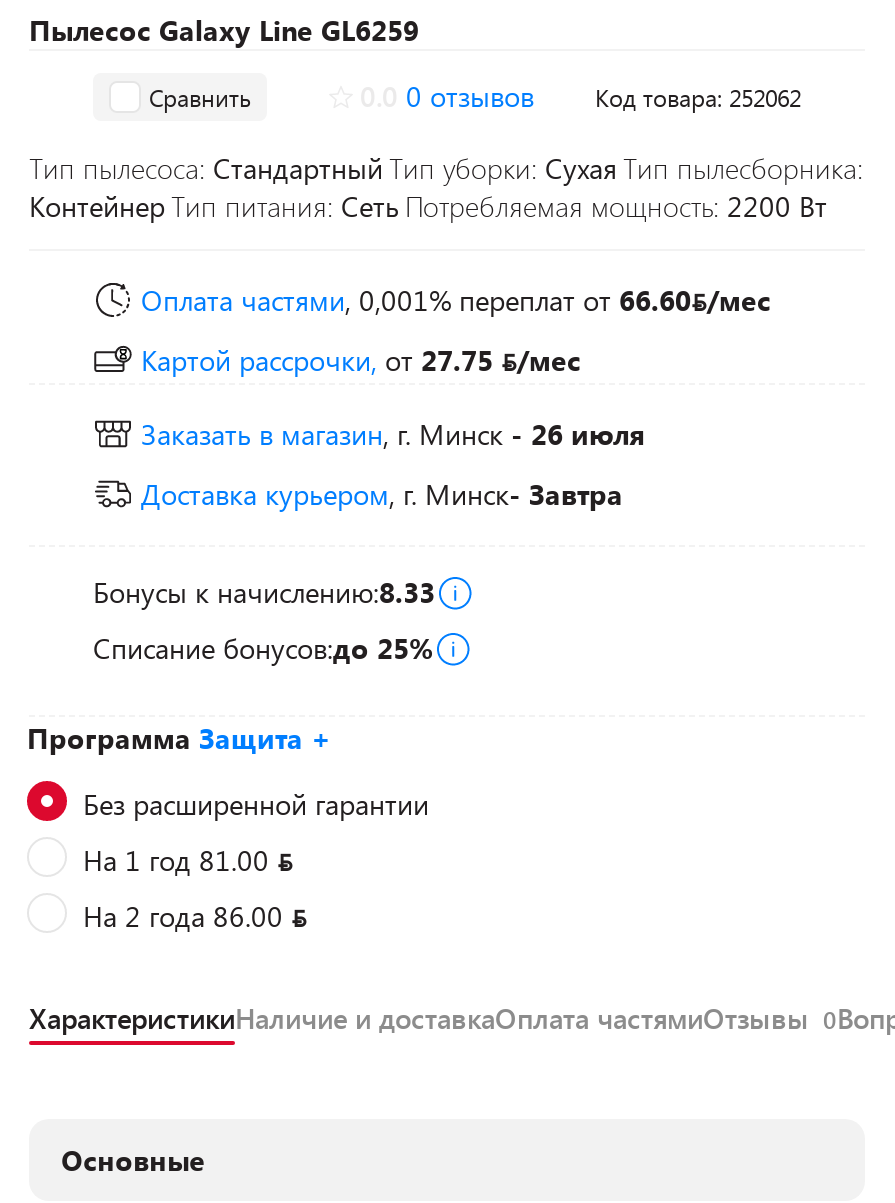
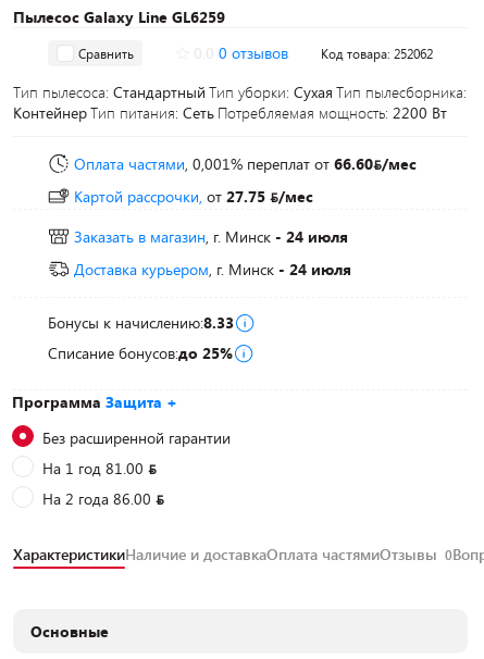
- Заказать в магазин, г. Минск - 26 июля
+ Заказать в магазин, г. Минск - 24 июля

- Доставка курьером, г. Минск- Завтра
+ Доставка курьером, г. Минск- 24 июля
